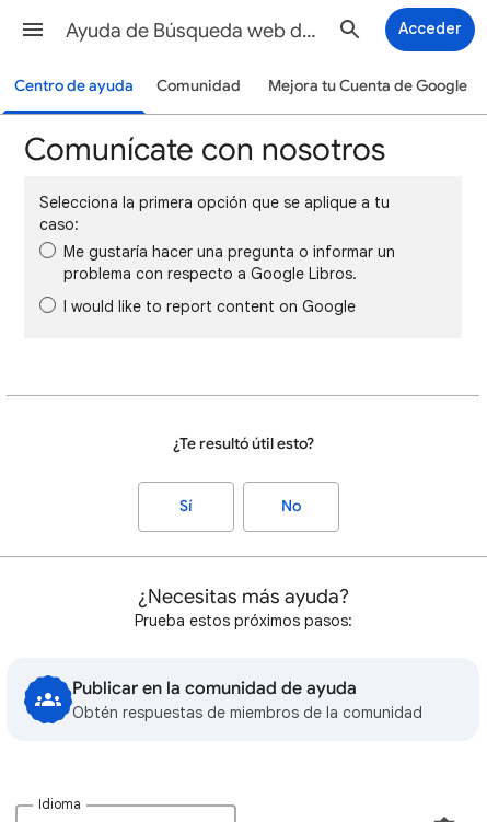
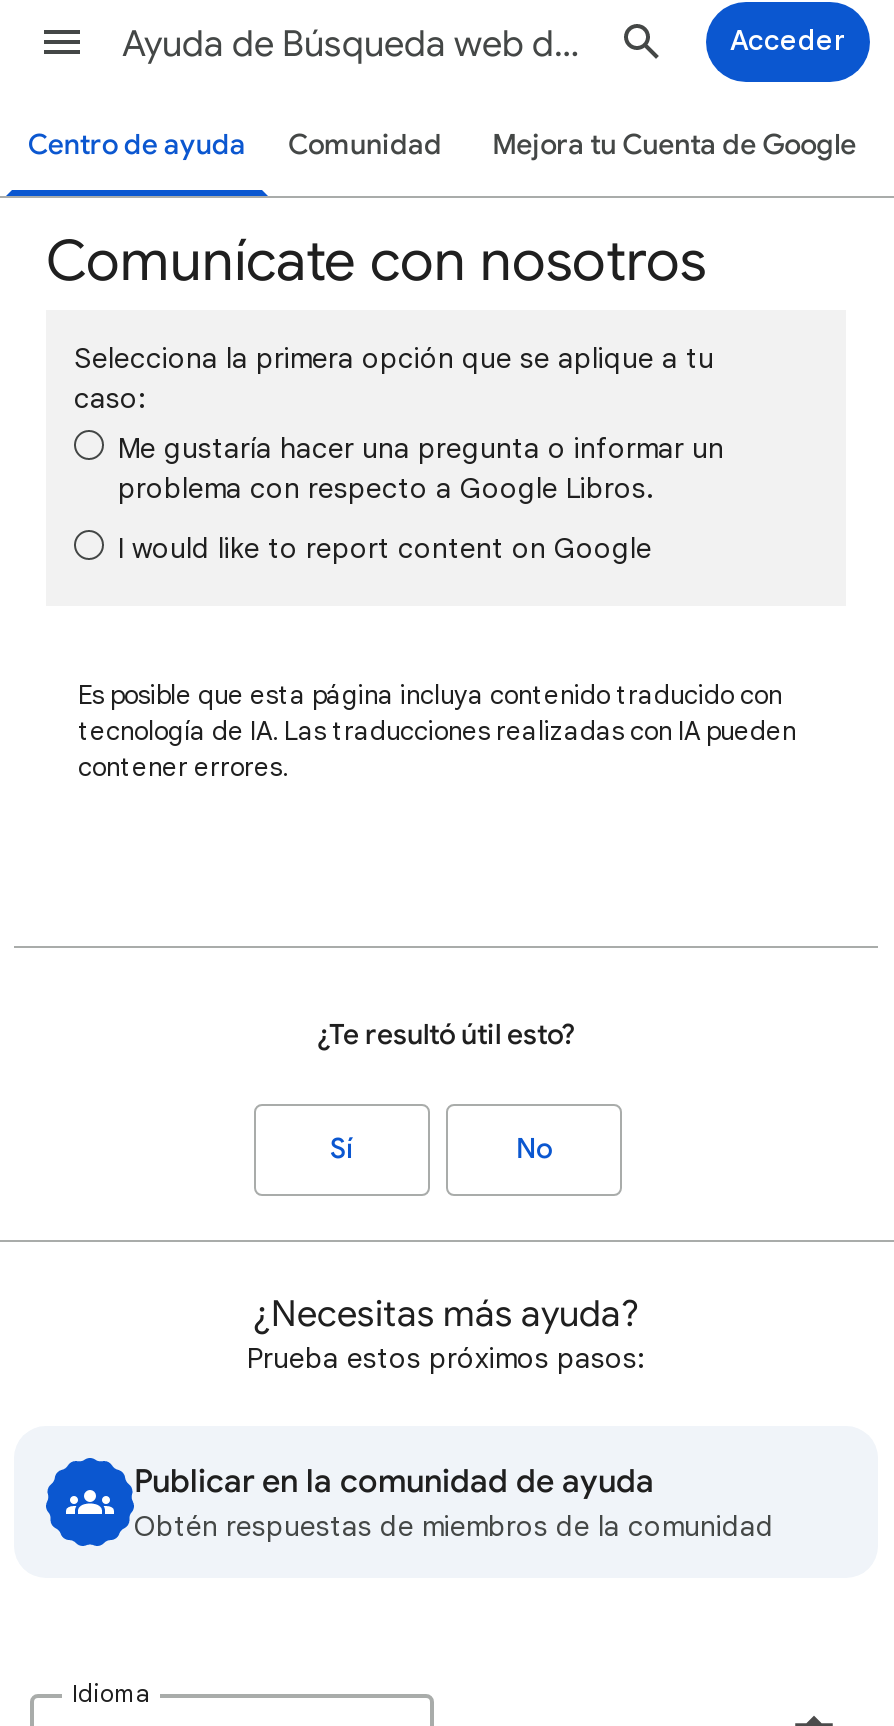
+ Es posible que esta página incluya contenido traducido con
+ tecnología de IA. Las traducciones realizadas con IA pueden
+ contener errores.
